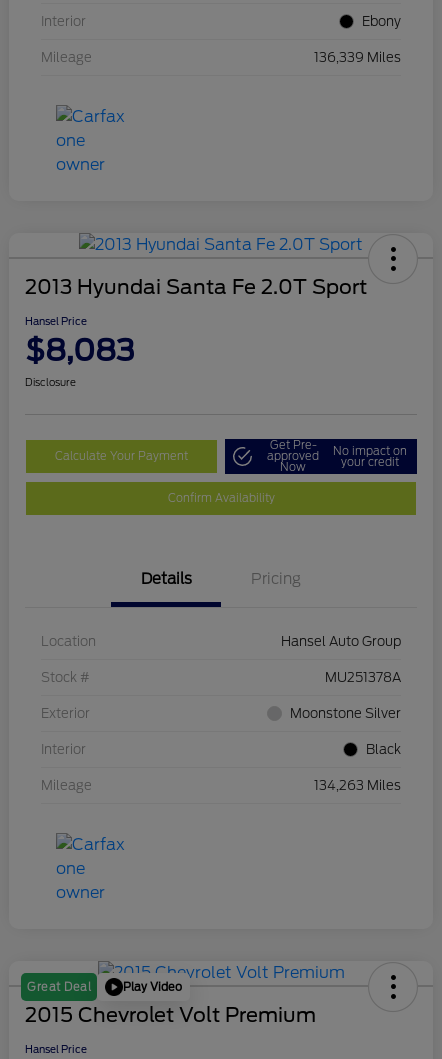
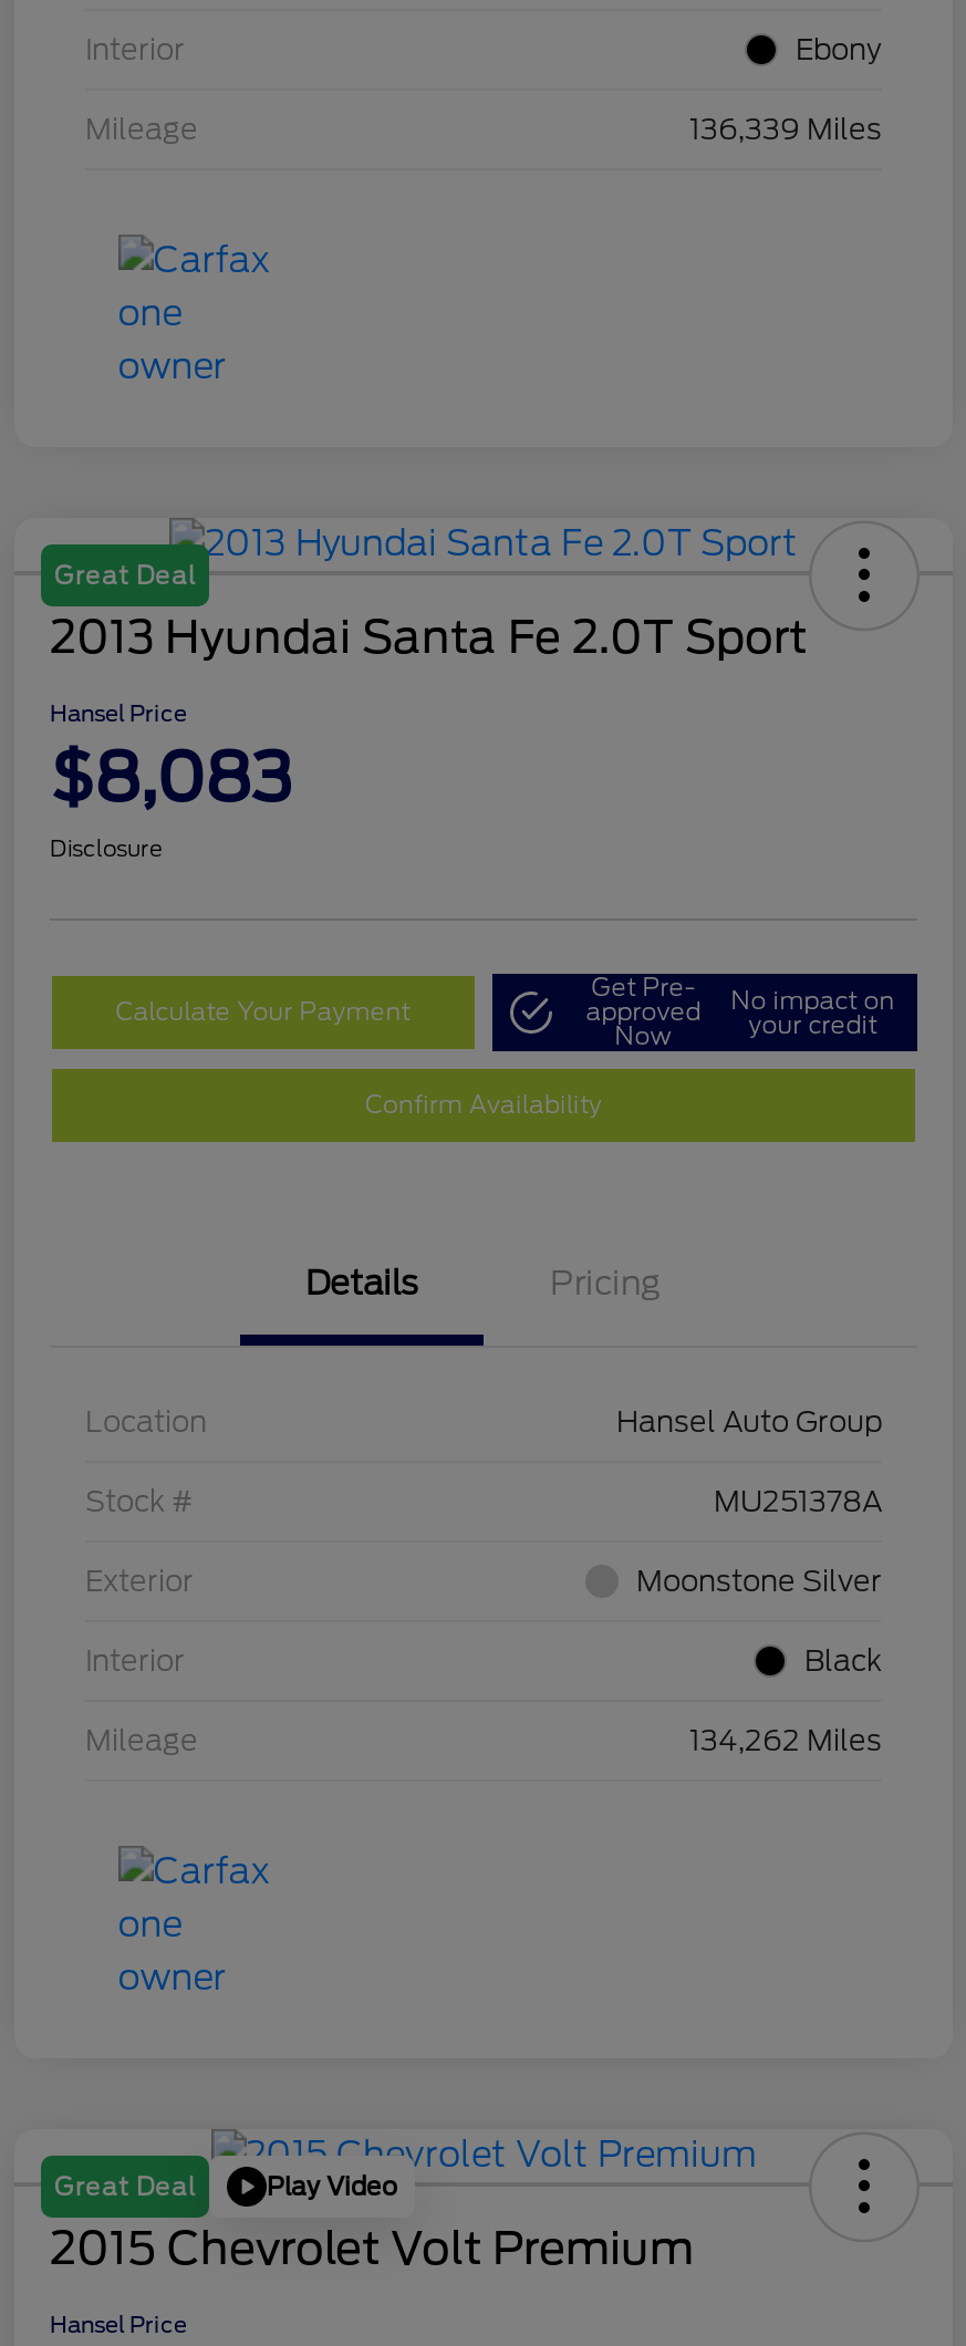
+ Great Deal

- 134,263 Miles
+ 134,262 Miles
